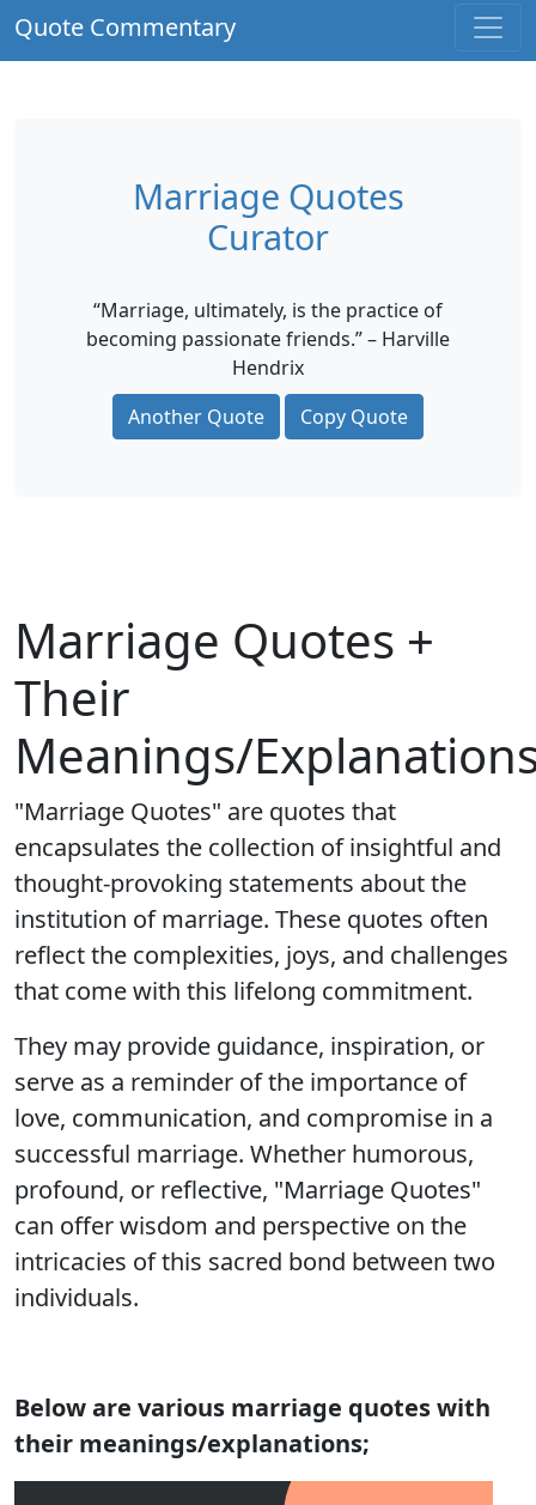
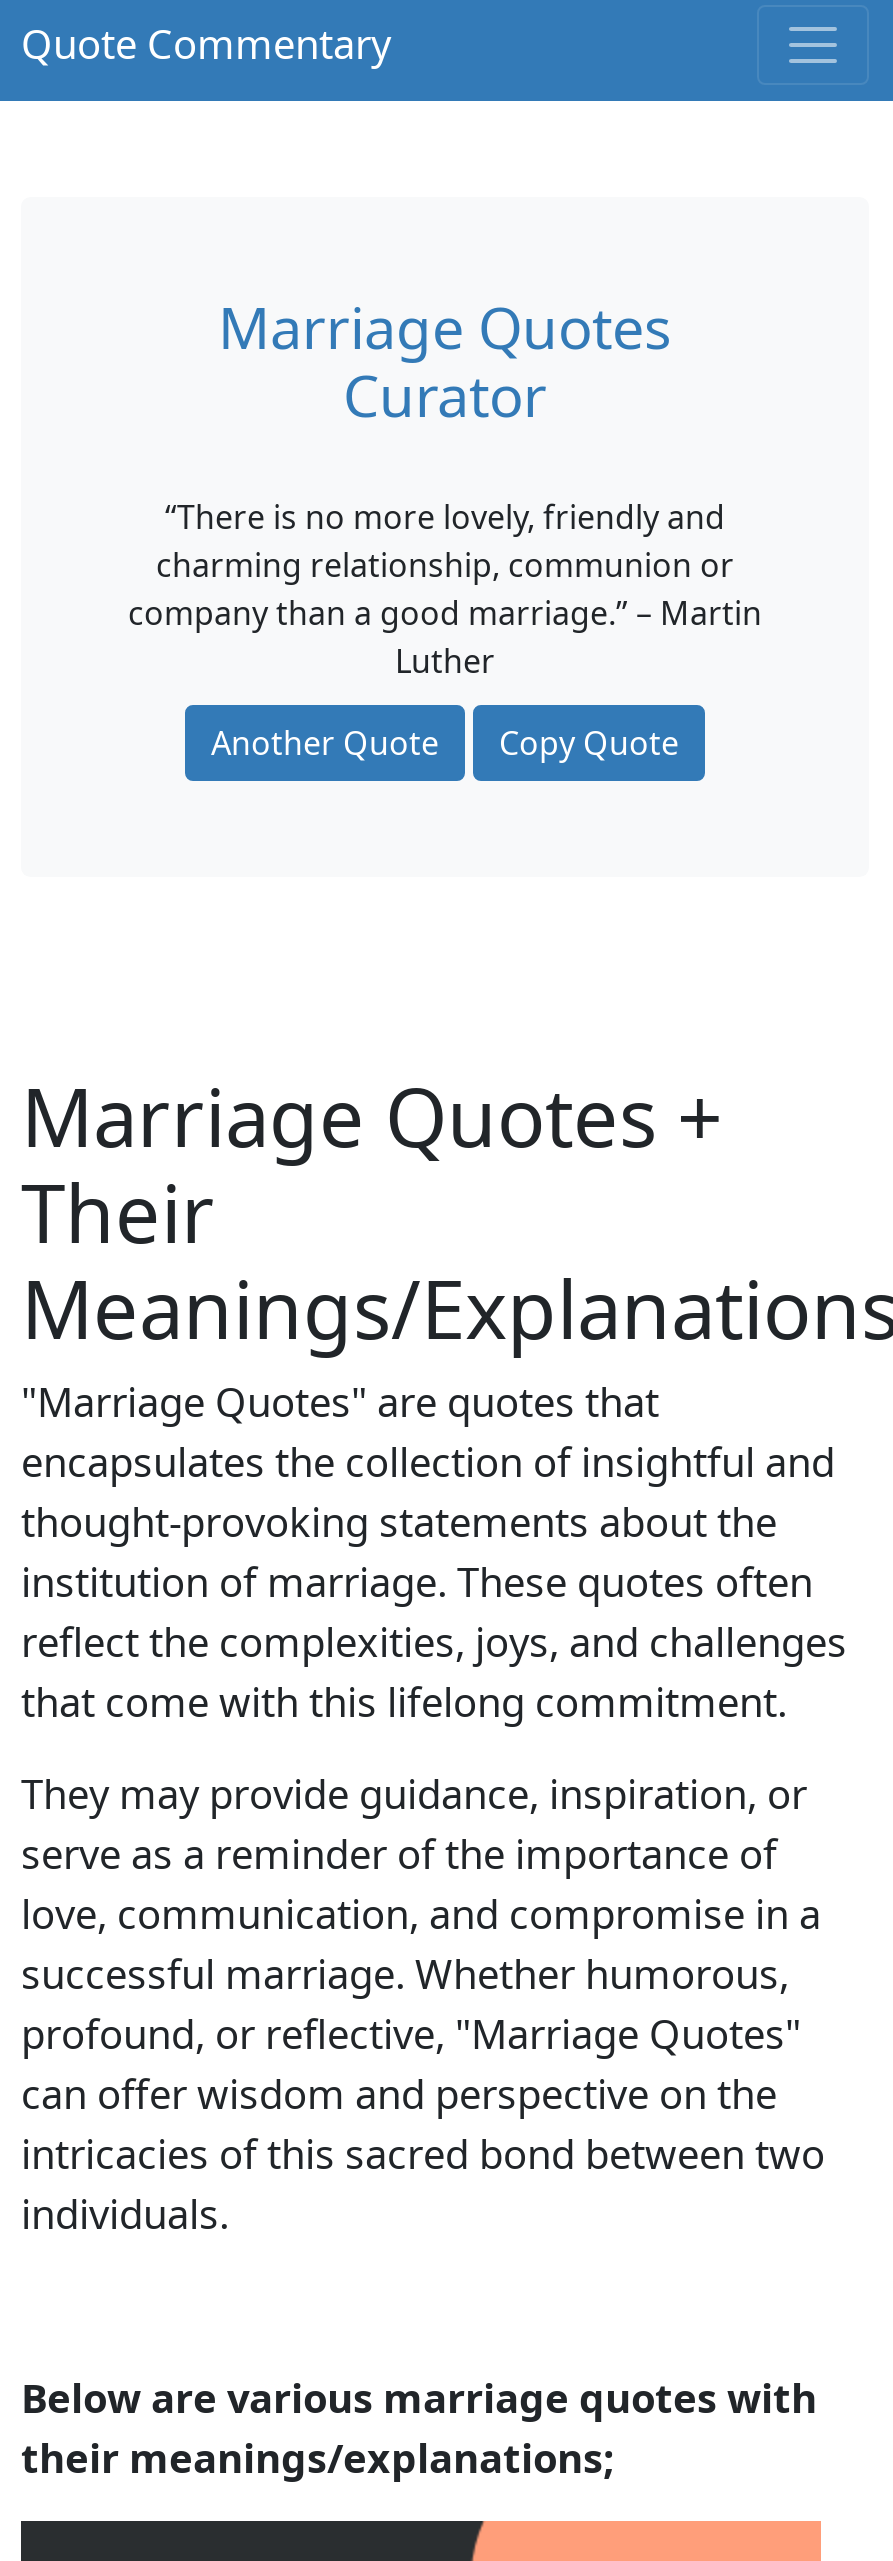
- “Marriage, ultimately, is the practice of
- becoming passionate friends.” – Harville
- Hendrix
+ “There is no more lovely, friendly and
+ charming relationship, communion or
+ company than a good marriage.” – Martin
+ Luther
